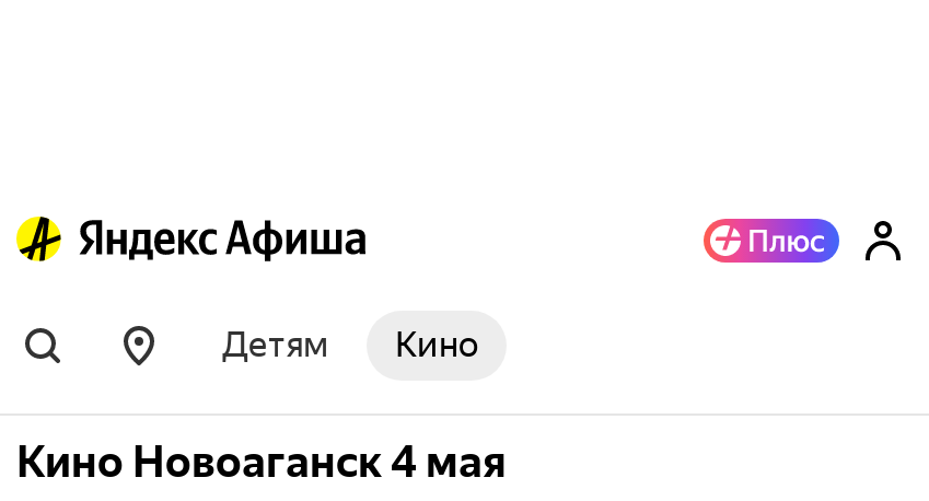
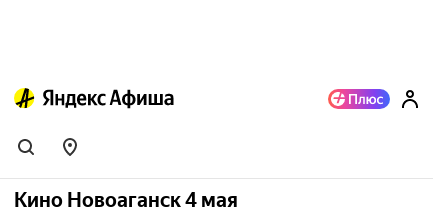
- Детям
- Кино
